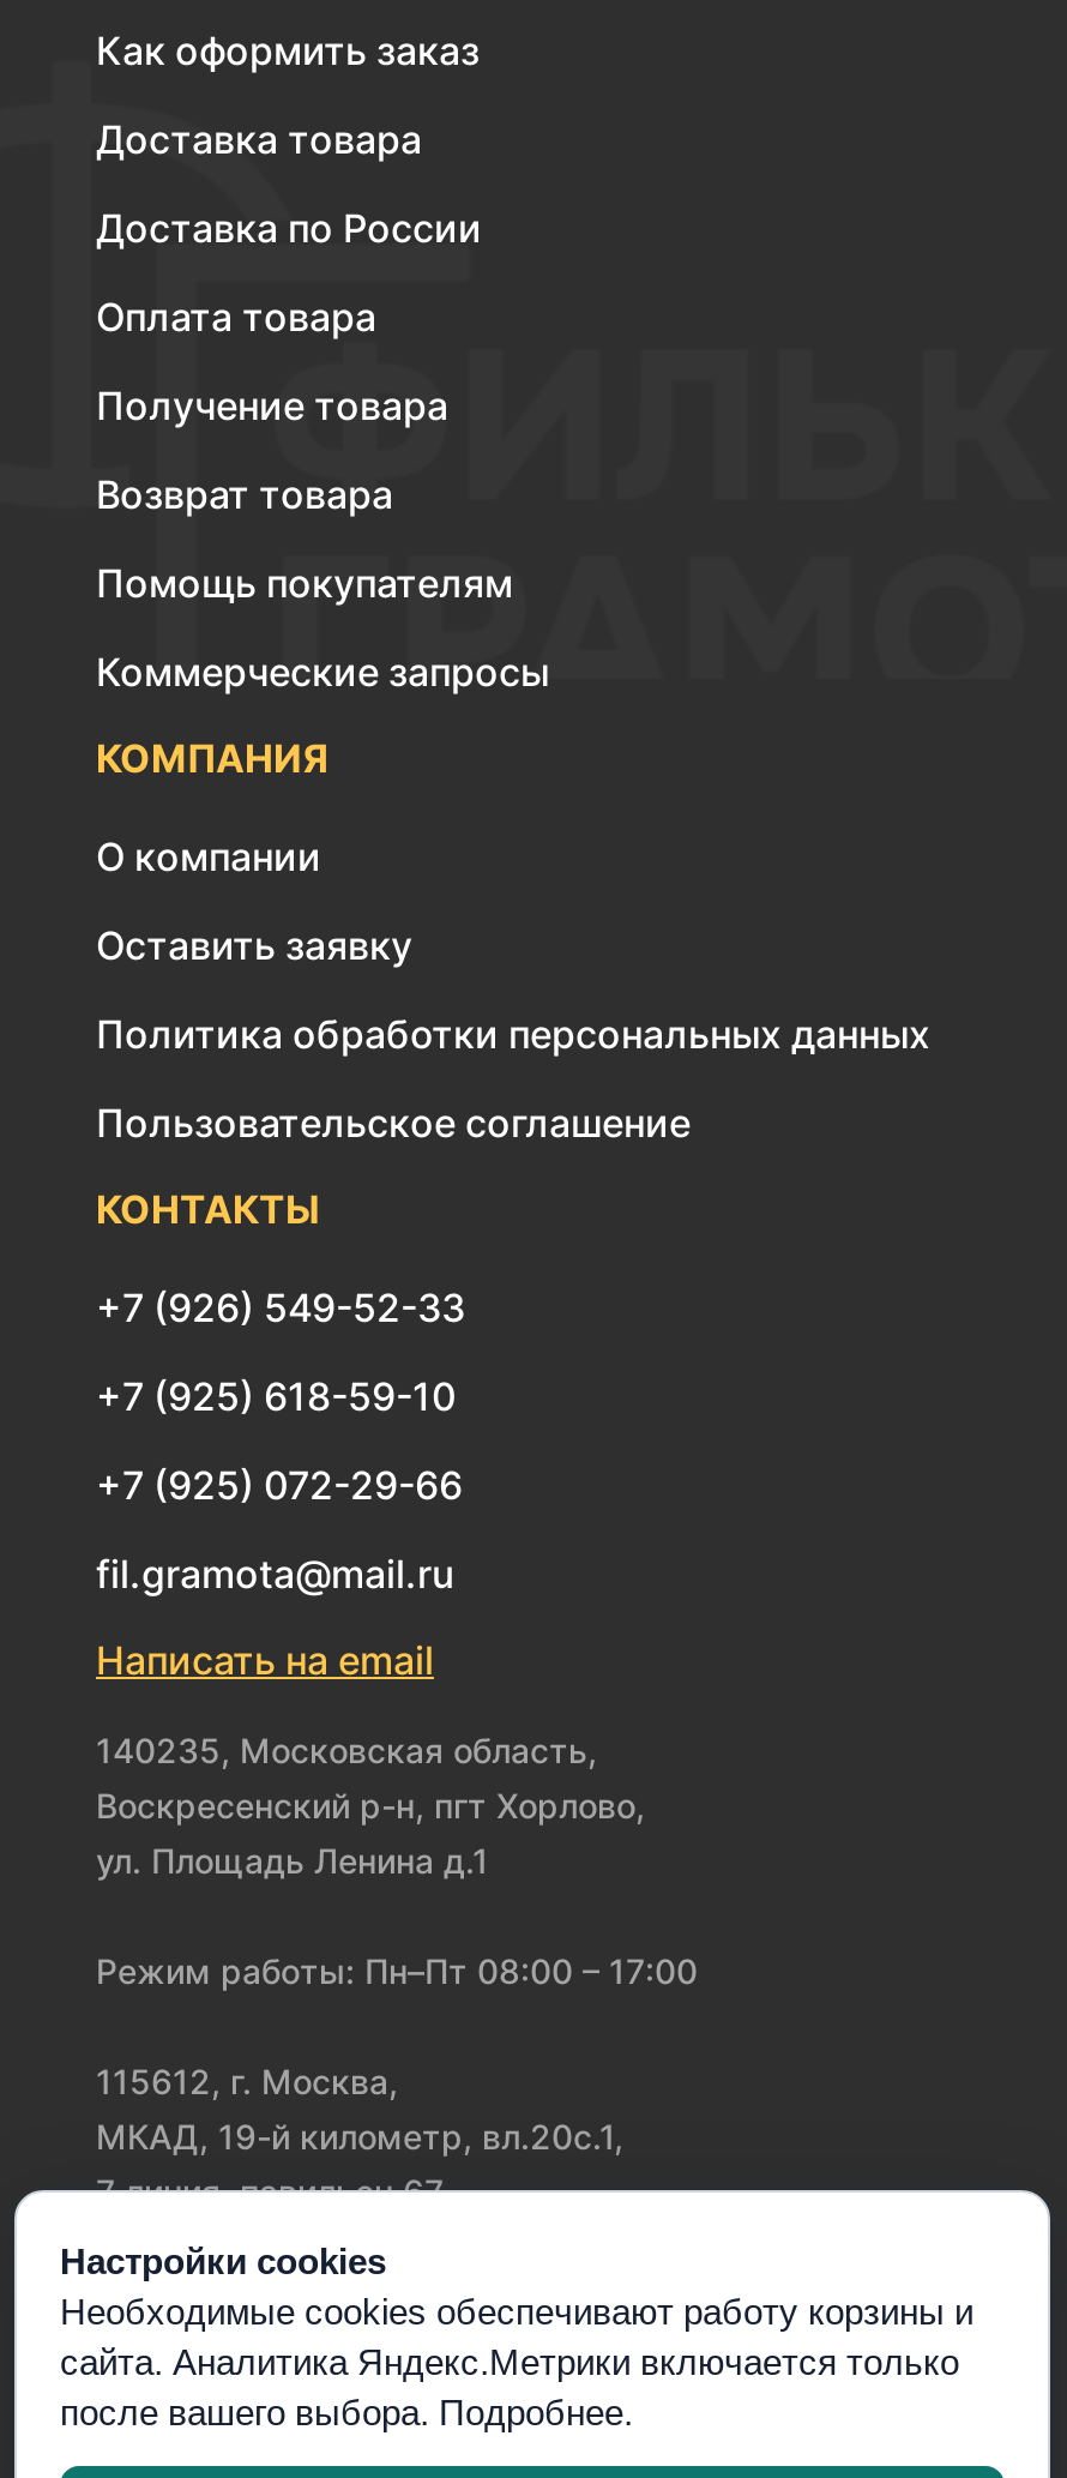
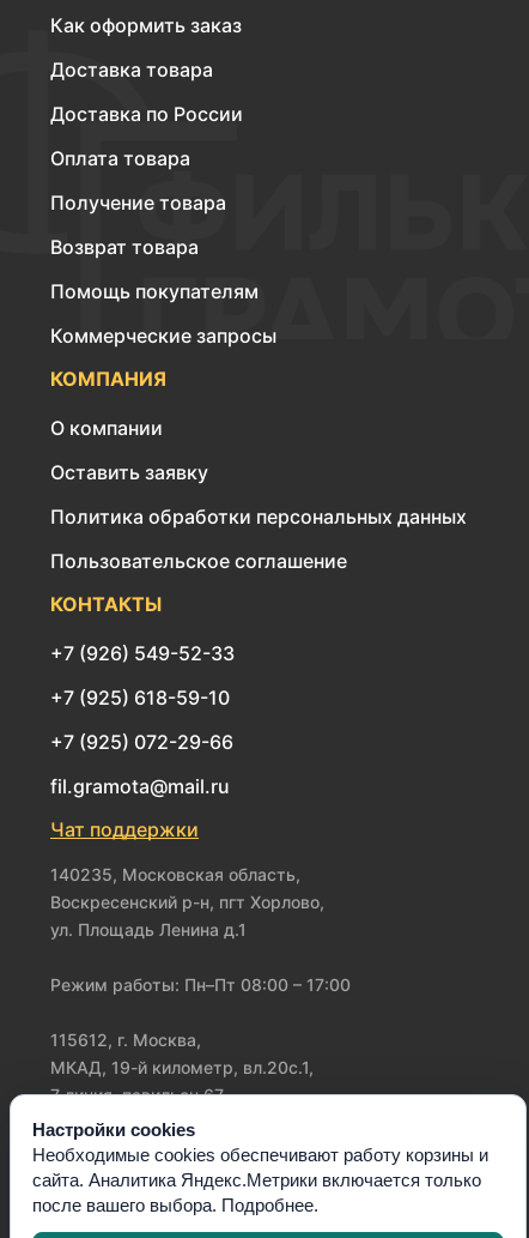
- Написать на email
+ Чат поддержки
